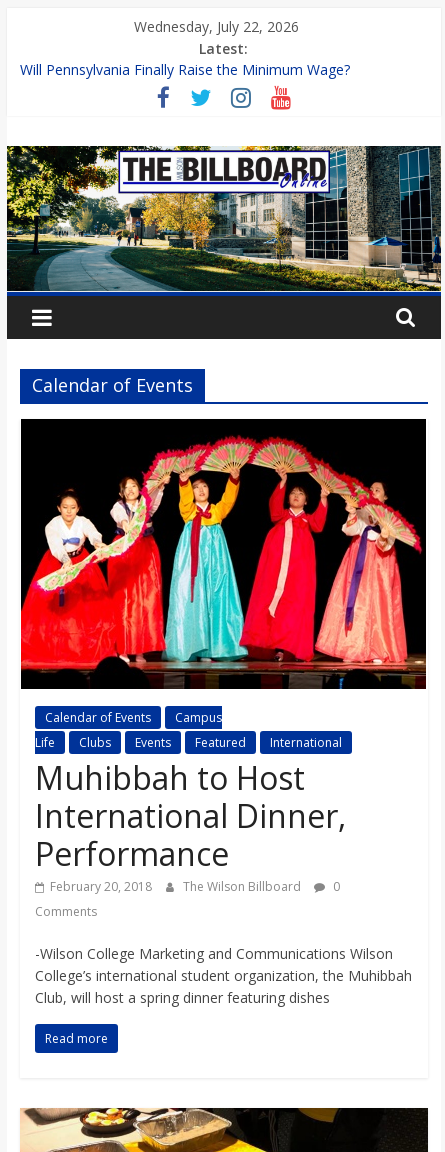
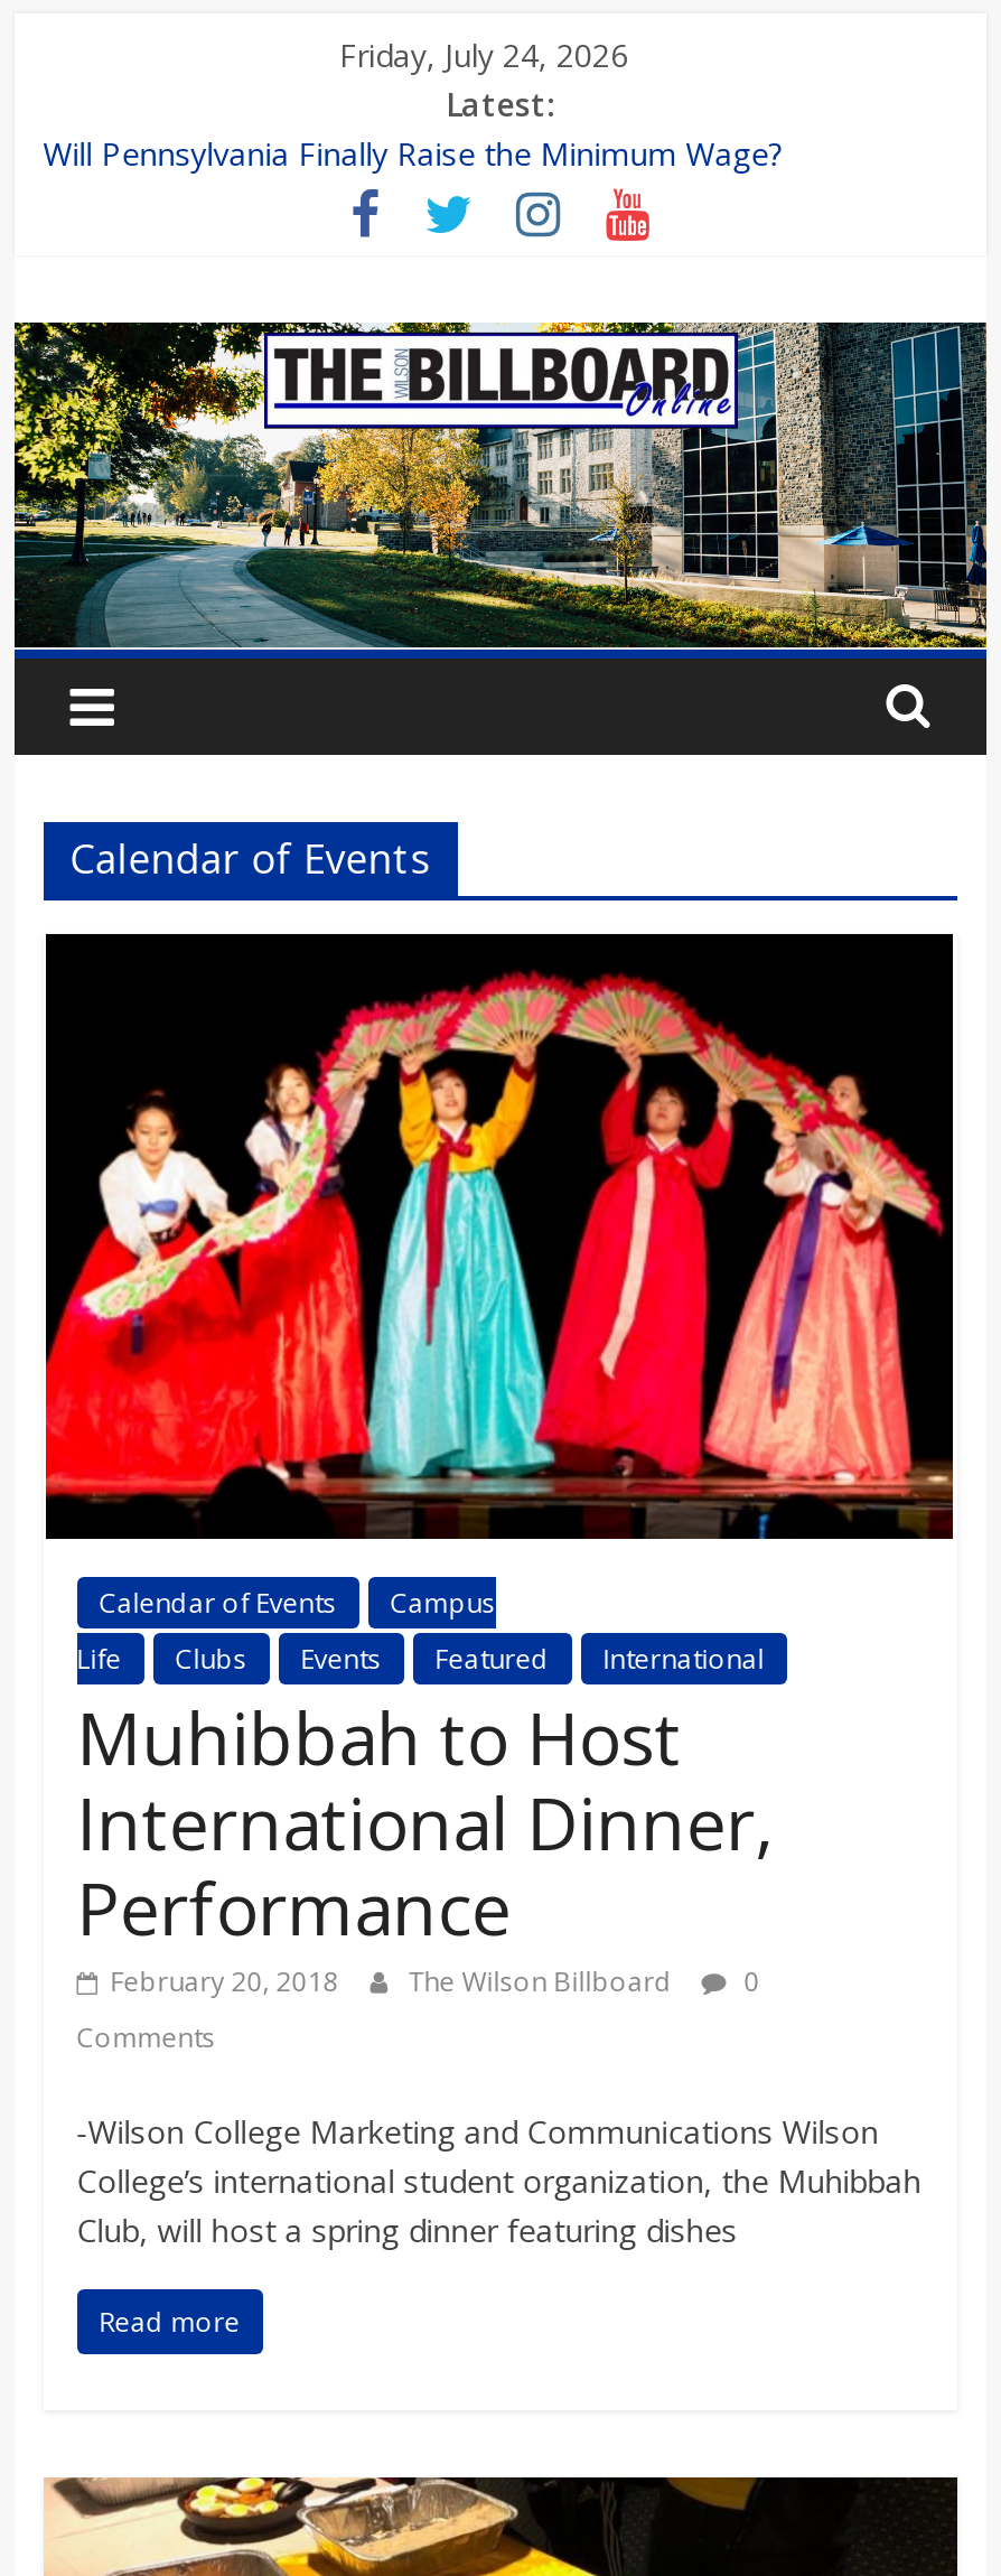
- Wednesday, July 22, 2026
+ Friday, July 24, 2026
